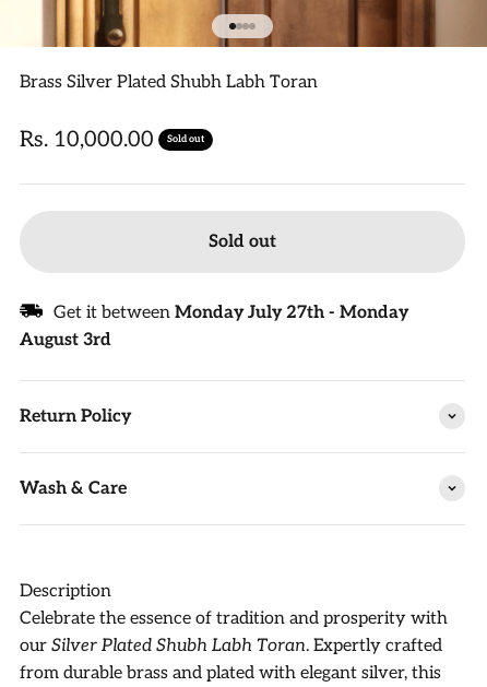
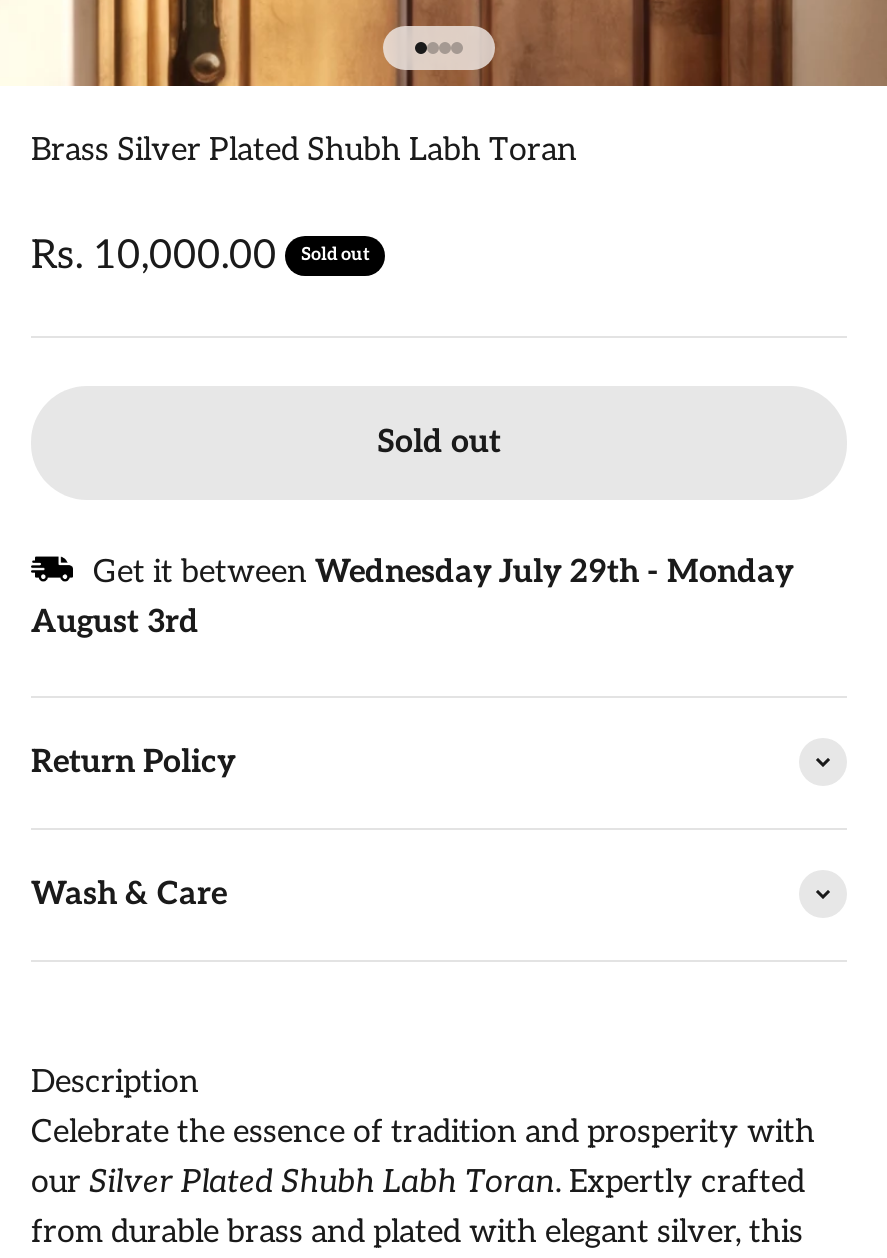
- Get it between Monday July 27th - Monday
+ Get it between Wednesday July 29th - Monday
